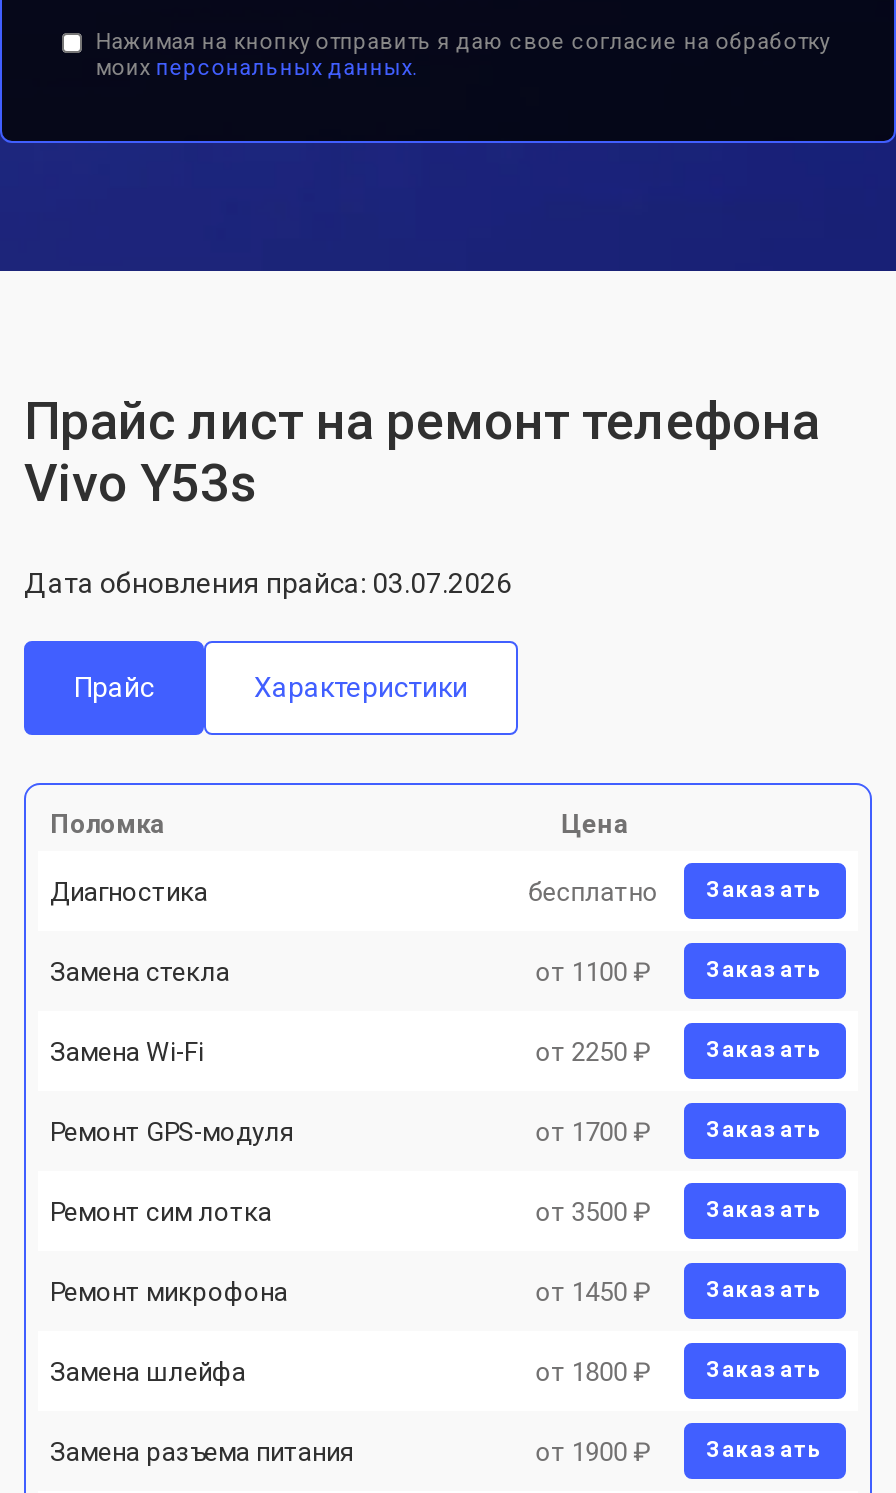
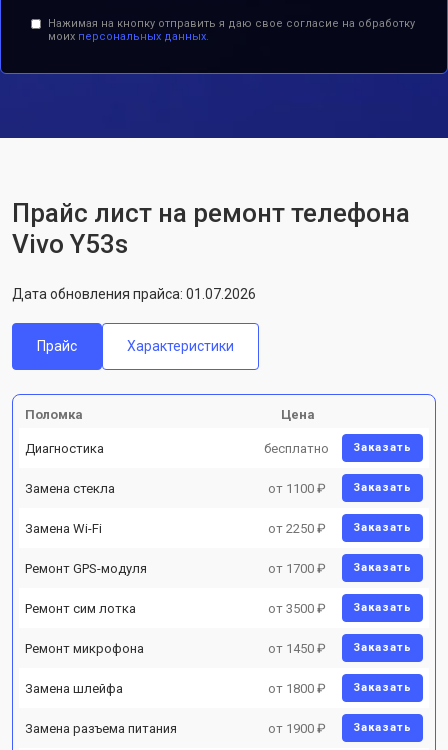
- Дата обновления прайса: 03.07.2026
+ Дата обновления прайса: 01.07.2026
